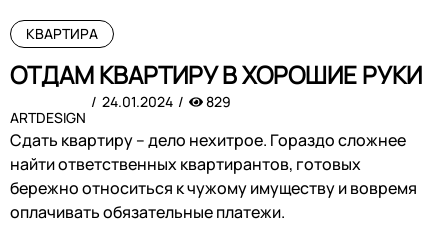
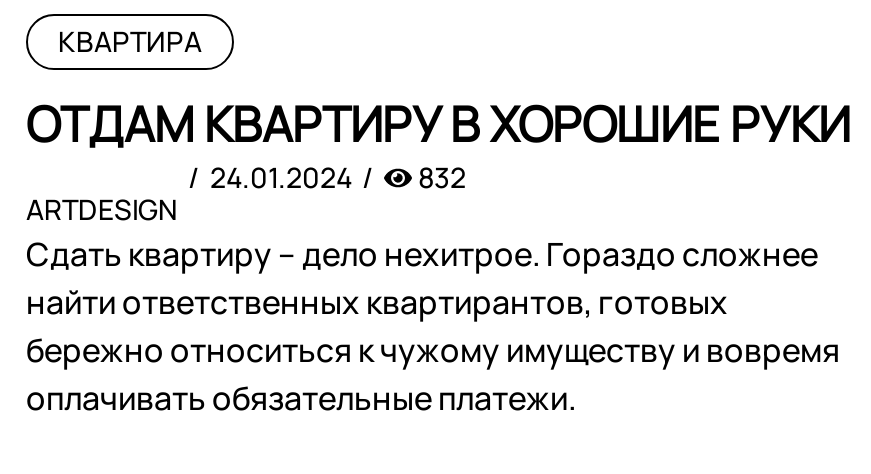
- 24.01.2024 829
+ 24.01.2024 832
